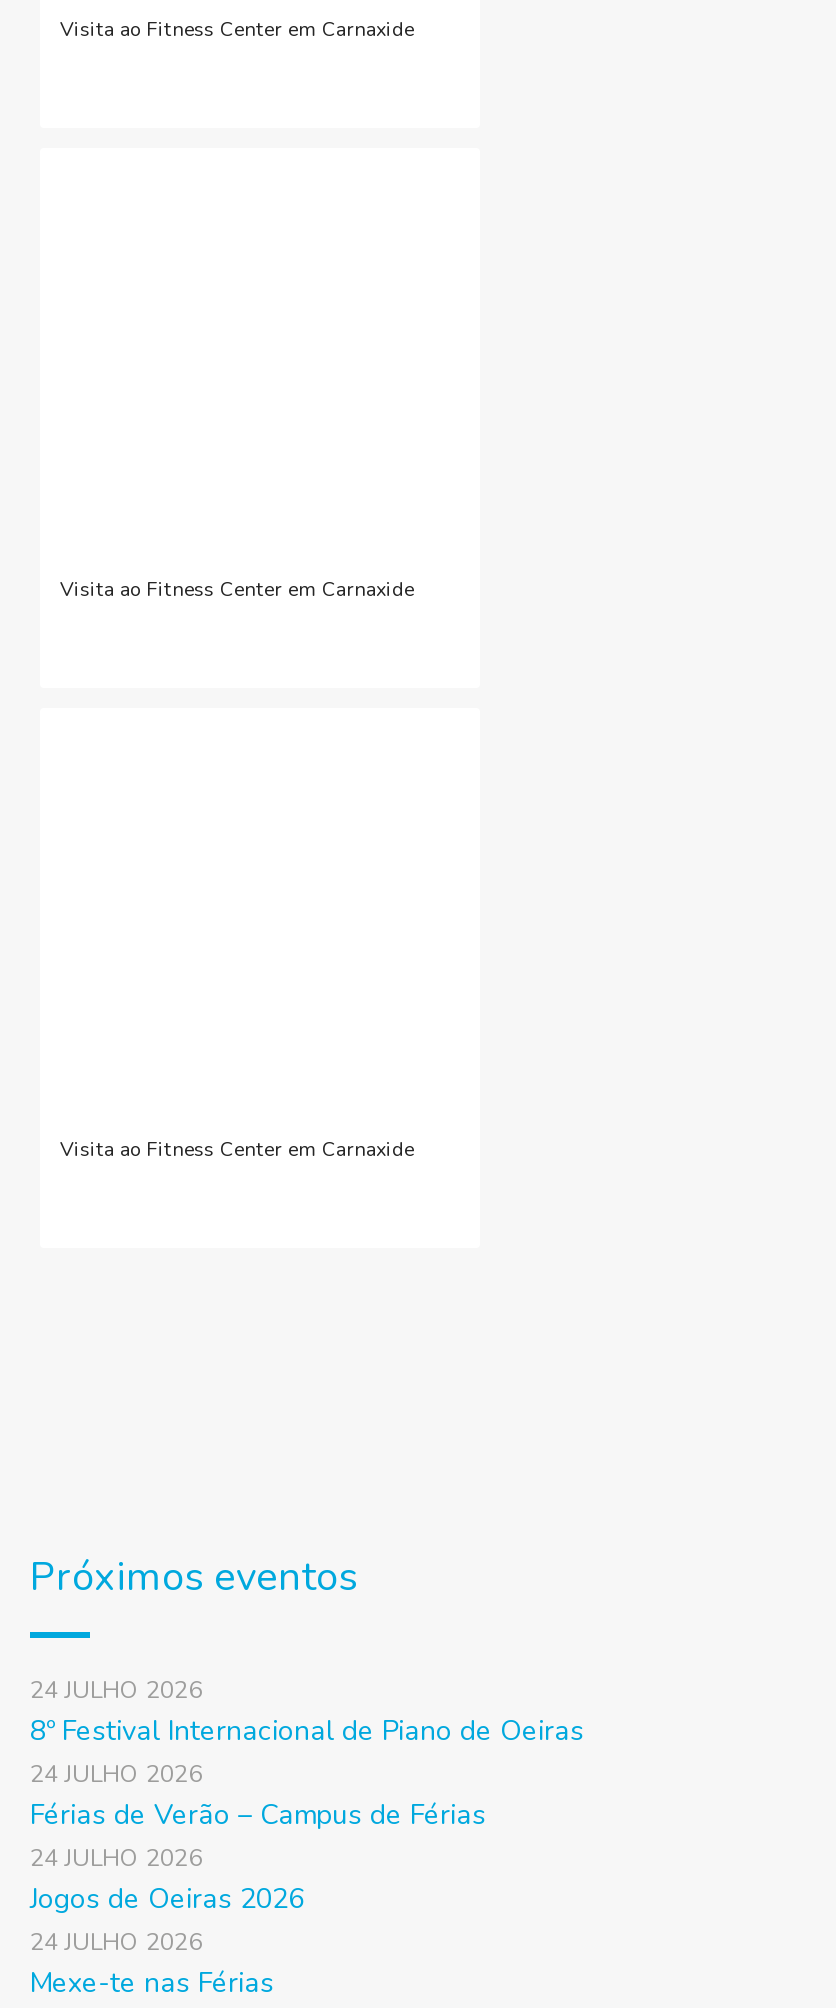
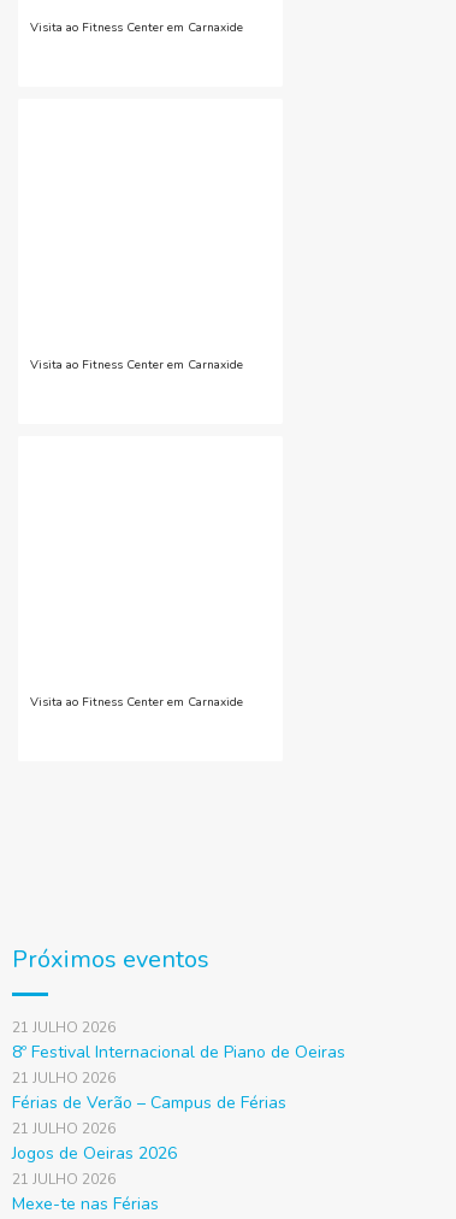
- 24 JULHO 2026
+ 21 JULHO 2026

- 24 JULHO 2026
+ 21 JULHO 2026

- 24 JULHO 2026
+ 21 JULHO 2026

- 24 JULHO 2026
+ 21 JULHO 2026
